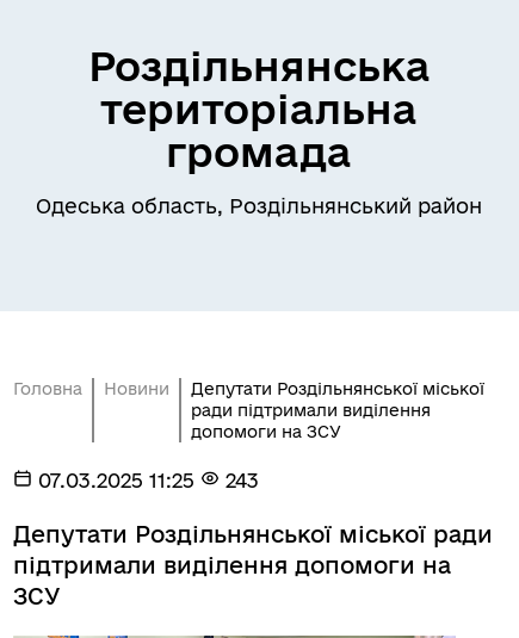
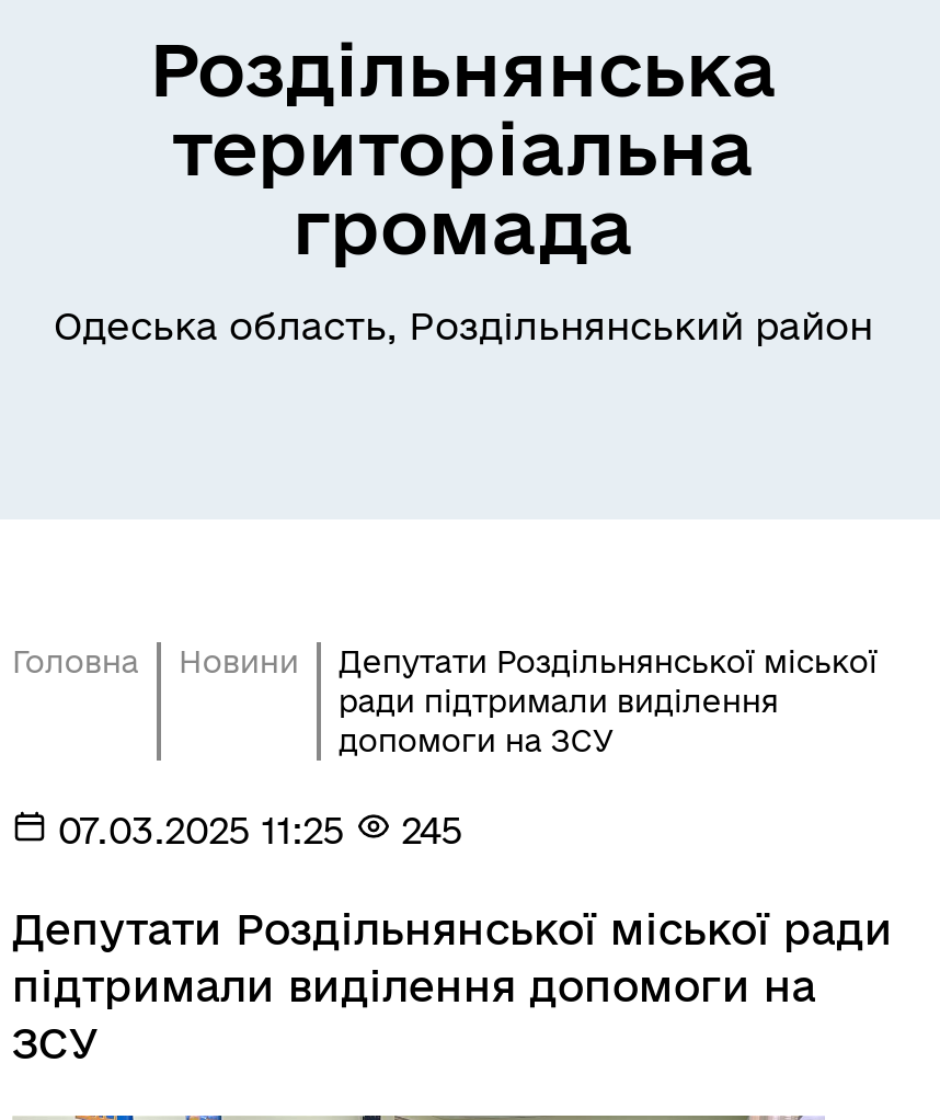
- 07.03.2025 11:25 243
+ 07.03.2025 11:25 245
